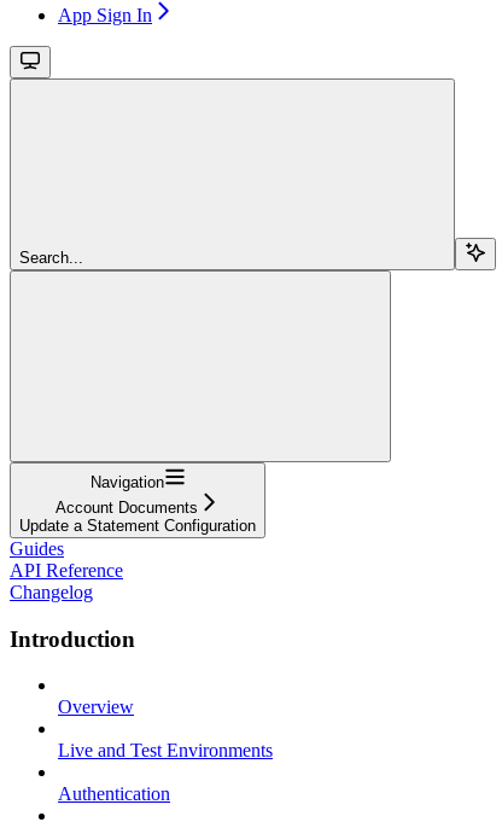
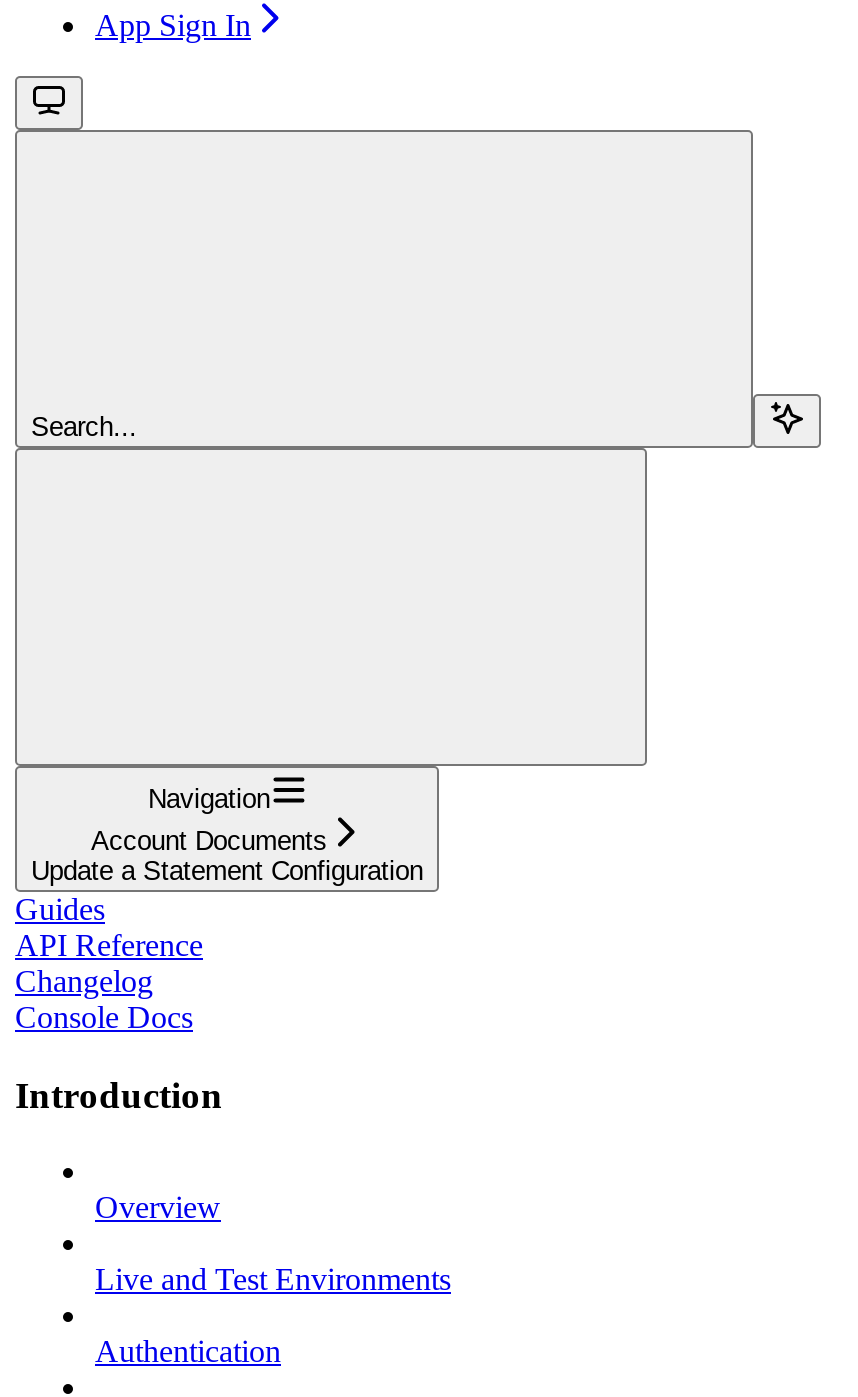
+ Console Docs
